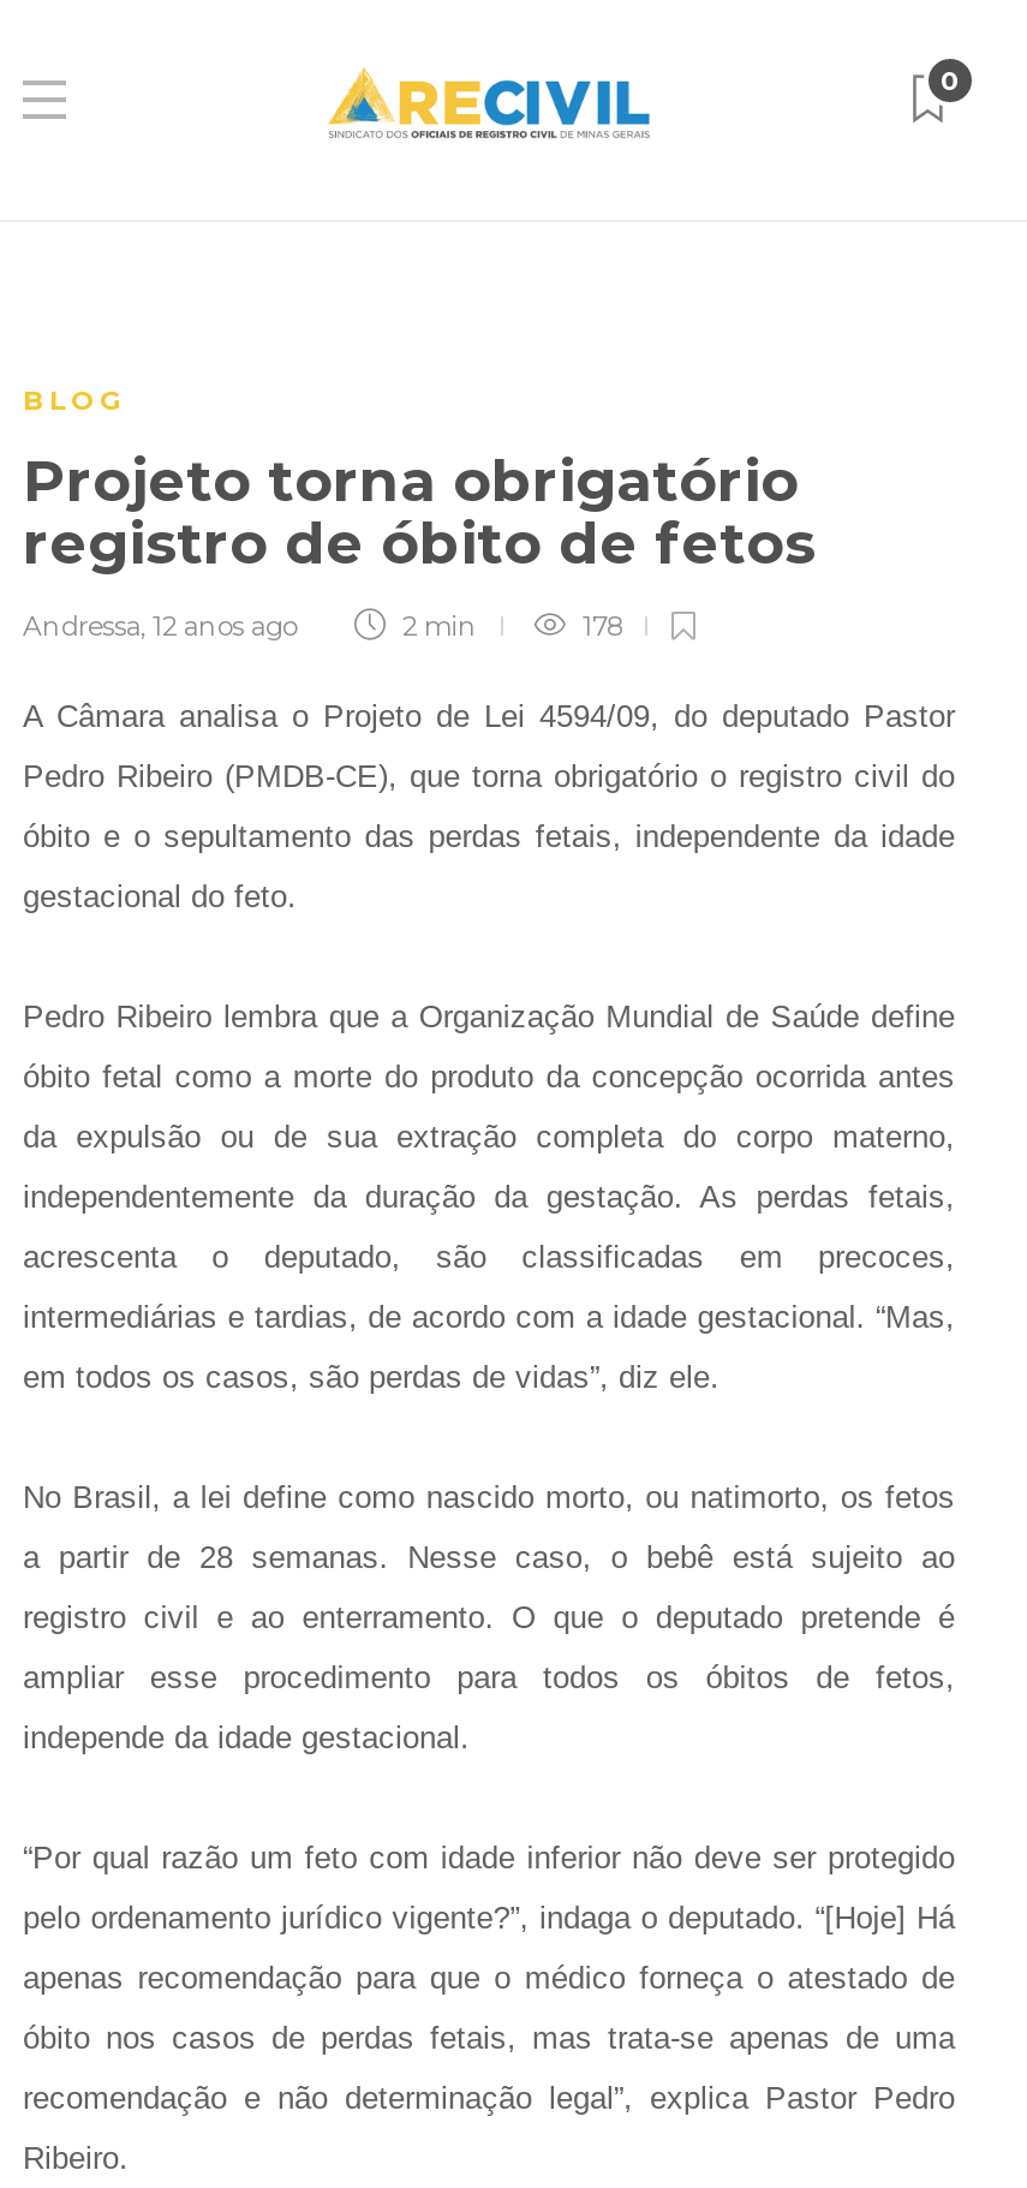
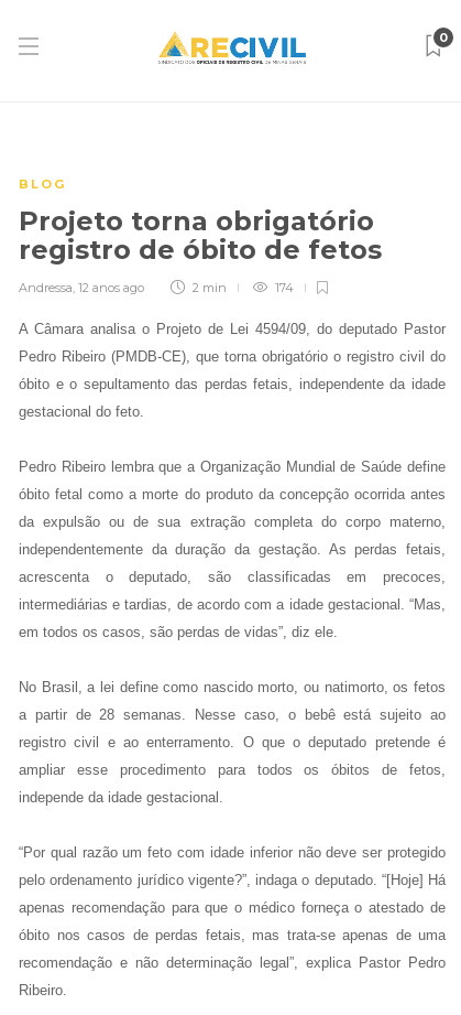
- 178
+ 174
